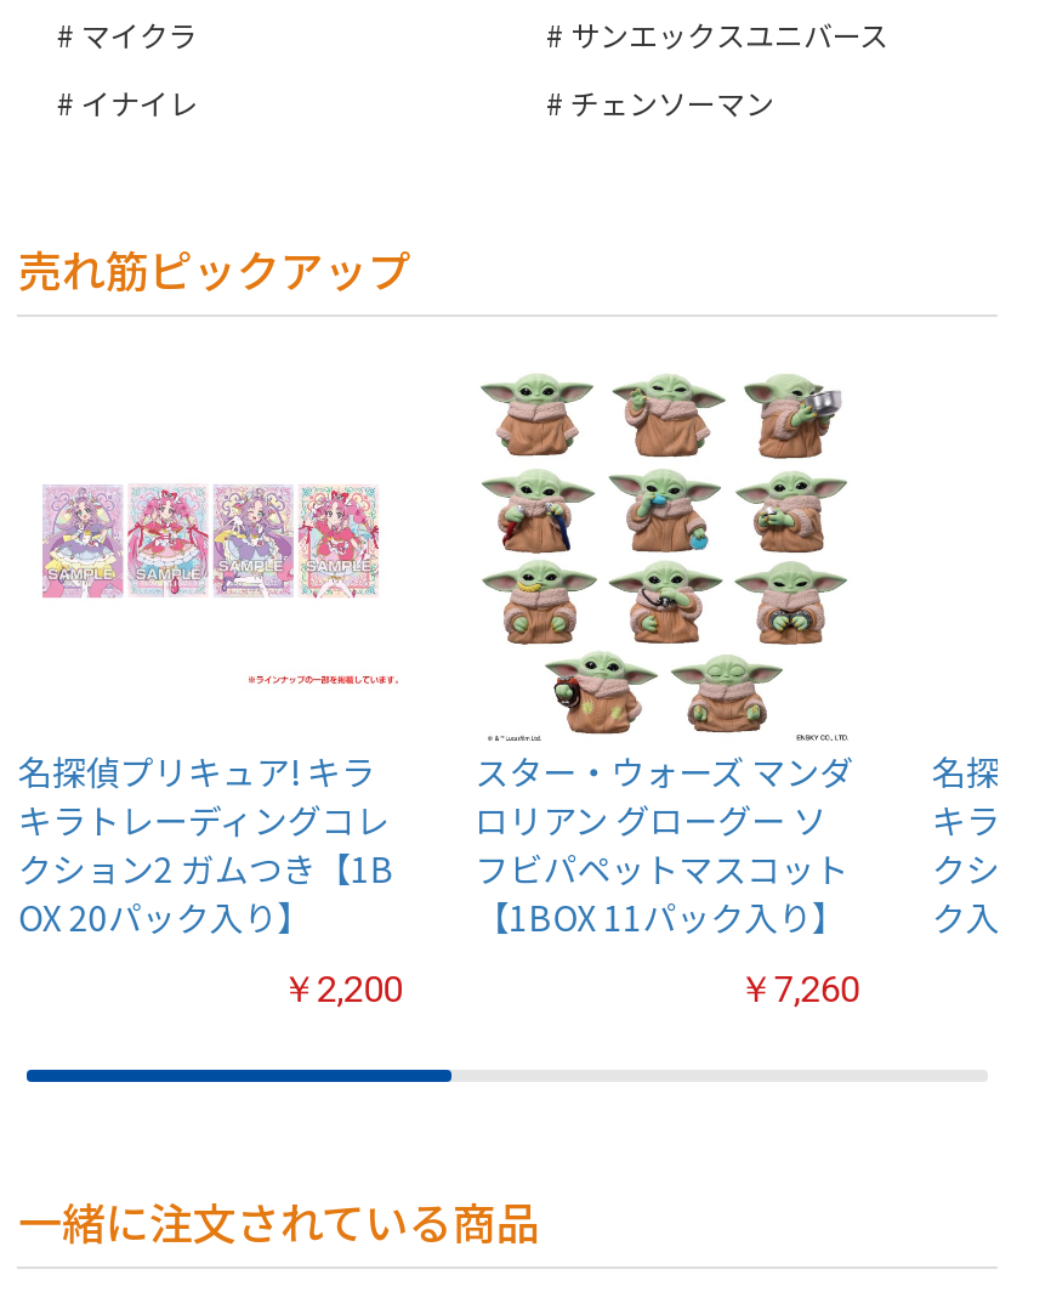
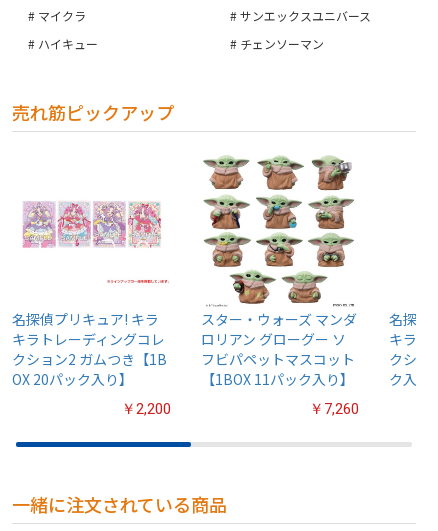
- イナイレ
+ ハイキュー
